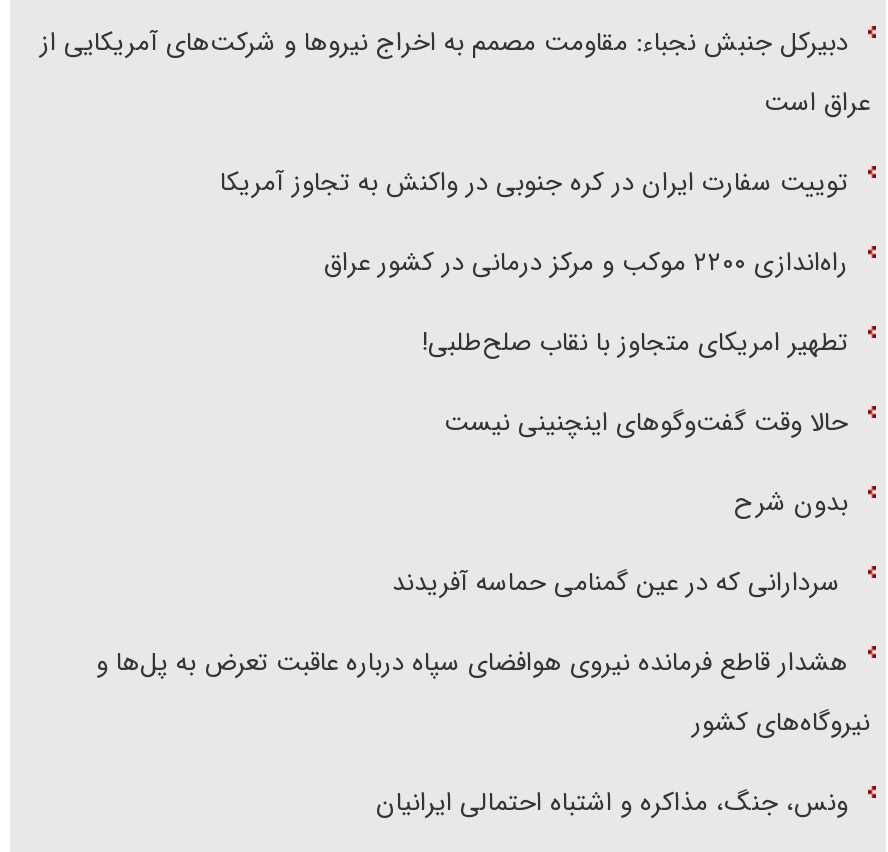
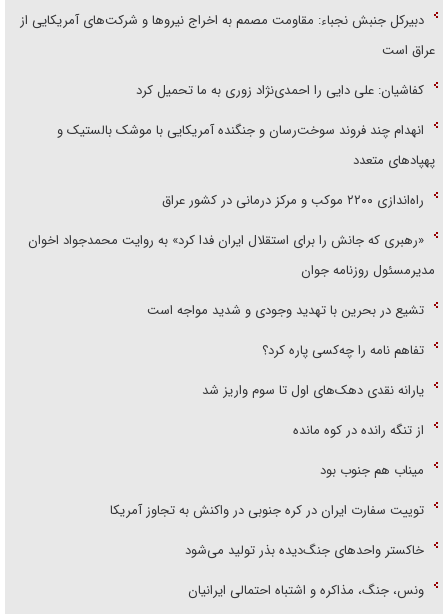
+ کفاشیان: علی دایی را احمدی‌نژاد زوری به ما تحمیل کرد
+ انهدام چند فروند سوخت‌رسان و جنگنده آمریکایی با موشک بالستیک و
+ پهپاد‌های متعدد

moved down: توییت سفارت ایران در کره جنوبی در واکنش به تجاوز آمریکا

- تطهیر امریکای متجاوز با نقاب صلح‌طلبی!
- حالا وقت گفت‌و‌گو‌های اینچنینی نیست
- بدون شرح
- سردارانی که در عین گمنامی حماسه آفریدند
- هشدار قاطع فرمانده نیروی هوافضای سپاه درباره عاقبت تعرض به پل‌ها و
- نیروگاه‌های کشور
+ «رهبری که جانش را برای استقلال ایران فدا کرد» به روایت محمد‌جواد اخوان
+ مدیرمسئول روزنامه جوان
+ تشیع در بحرین با تهدید وجودی و شدید مواجه است
+ تفاهم نامه را چه‌کسی پاره کرد؟
+ یارانه نقدی دهک‌های اول تا سوم واریز شد
+ از تنگه رانده در کوه مانده
+ میناب هم جنوب بود
+ خاکستر واحد‌های جنگ‌دیده بذر تولید می‌شود
